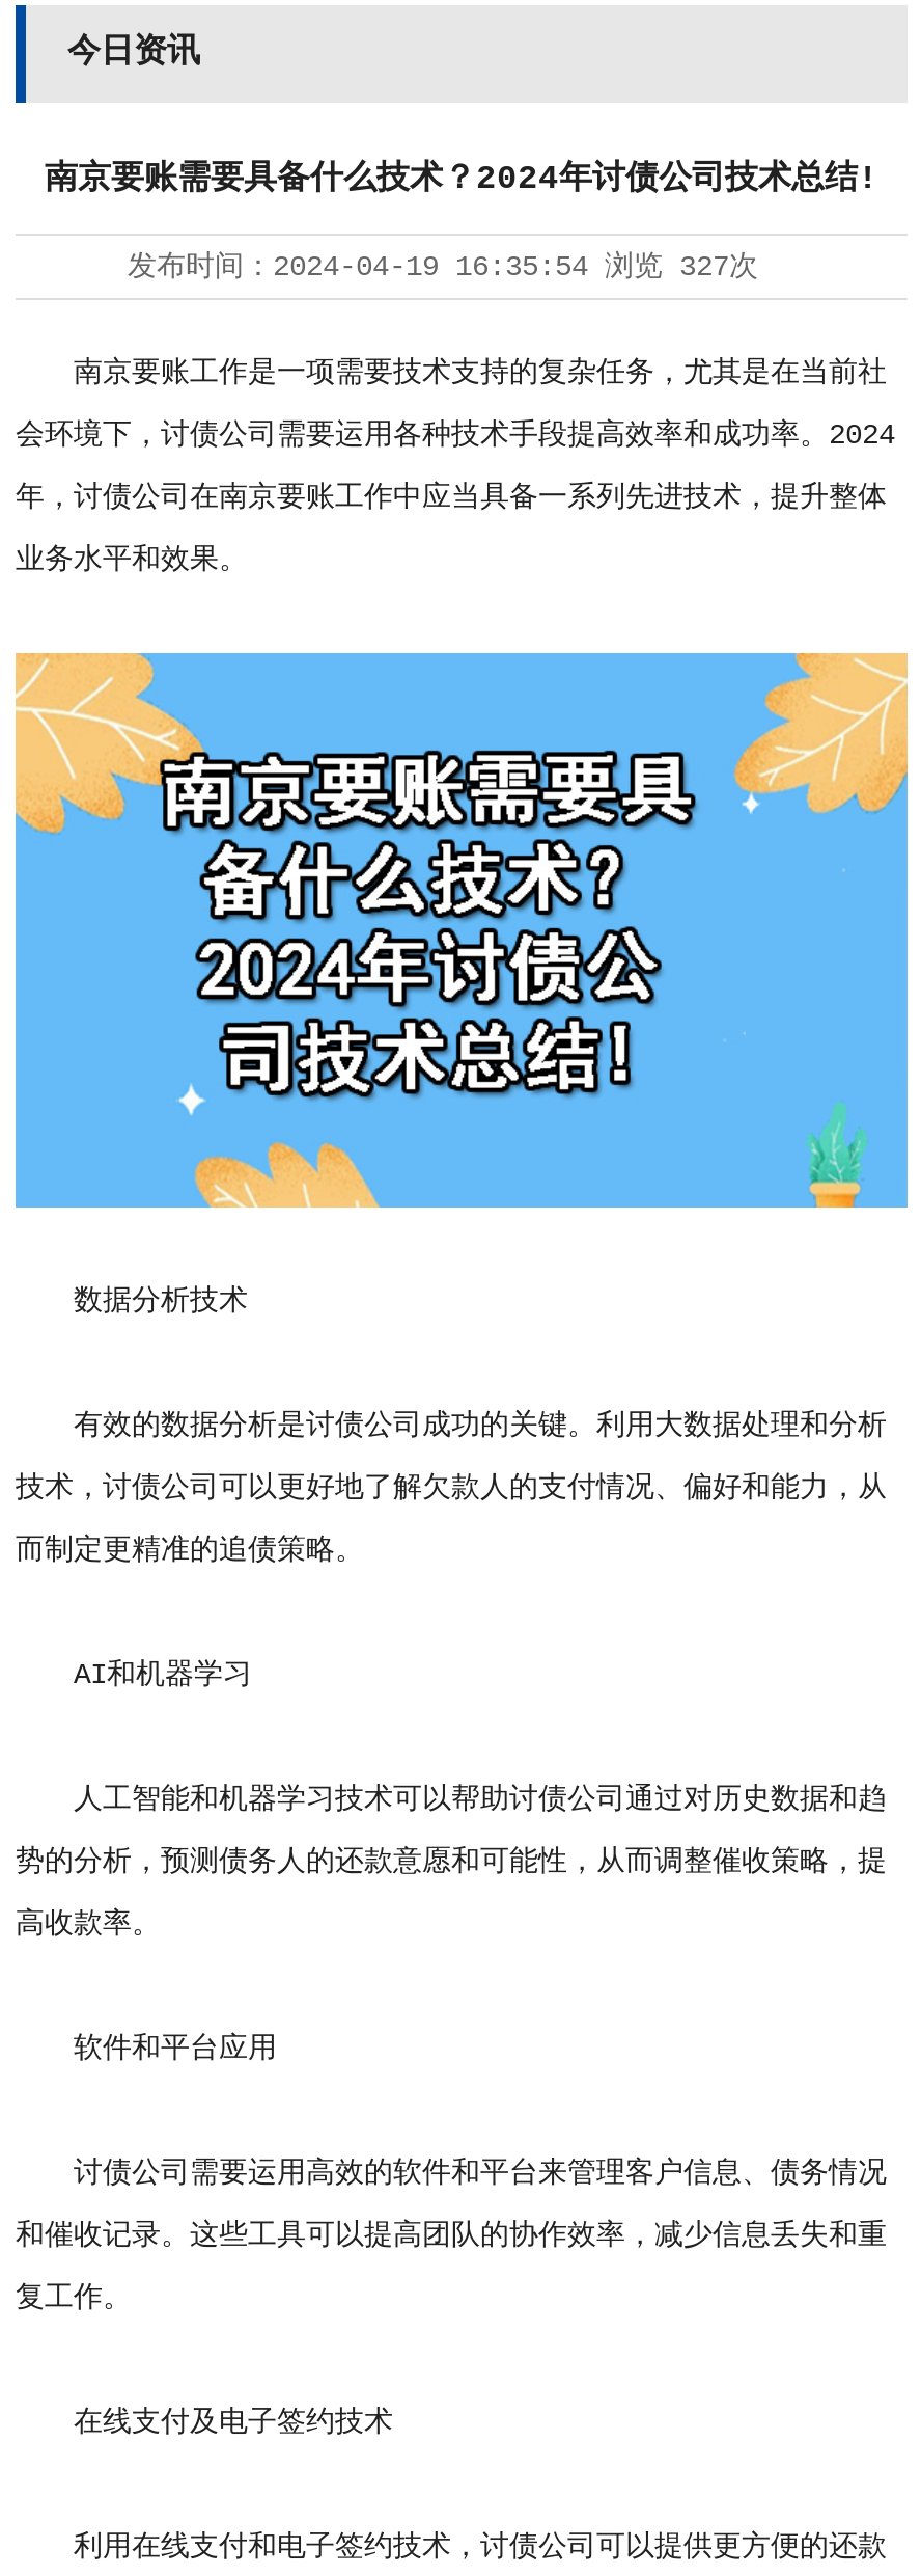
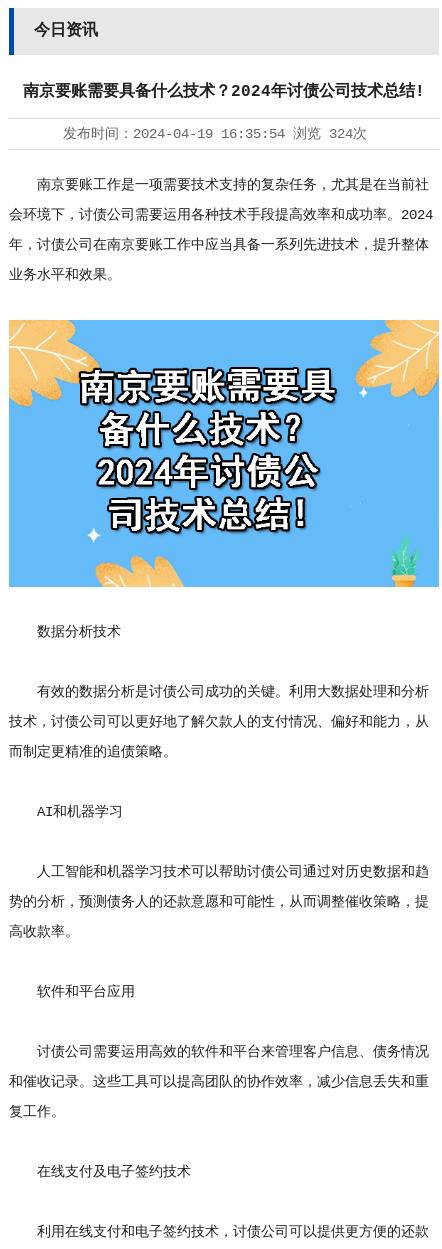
- 发布时间：2024-04-19 16:35:54浏览327次
+ 发布时间：2024-04-19 16:35:54浏览324次
